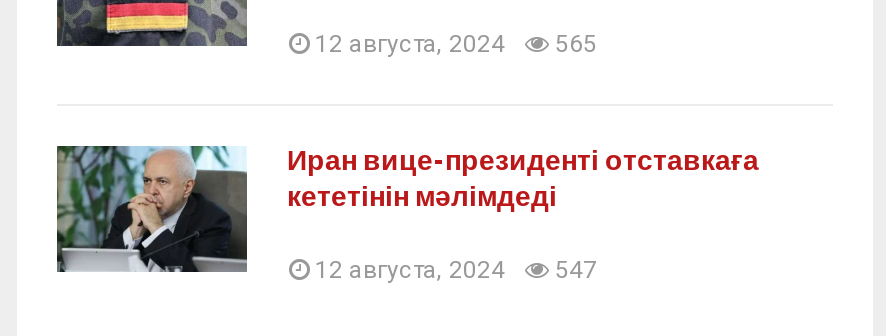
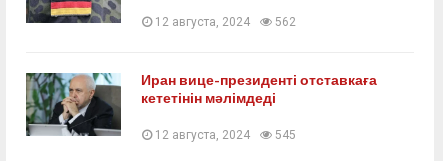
- 12 августа, 2024 565
+ 12 августа, 2024 562

- 12 августа, 2024 547
+ 12 августа, 2024 545
